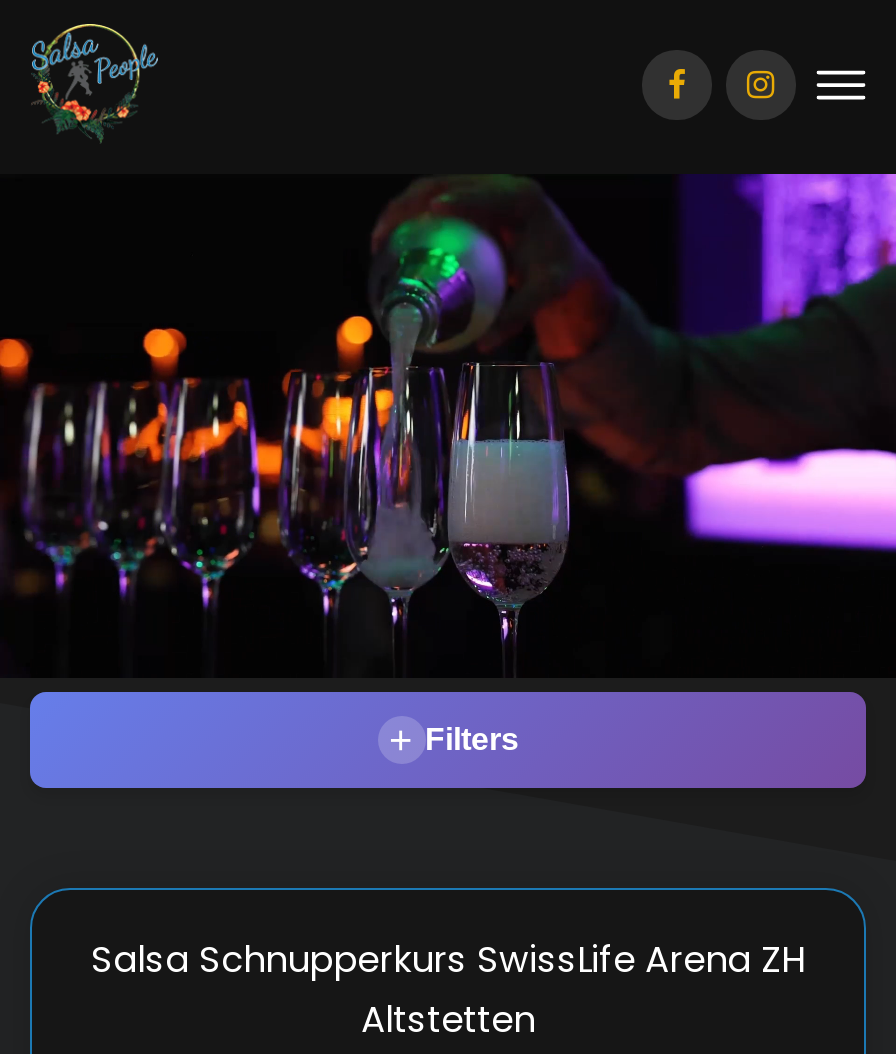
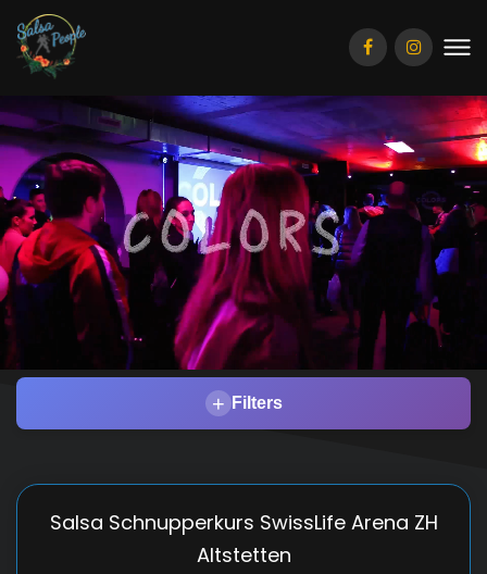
- [image]
+ [image]
